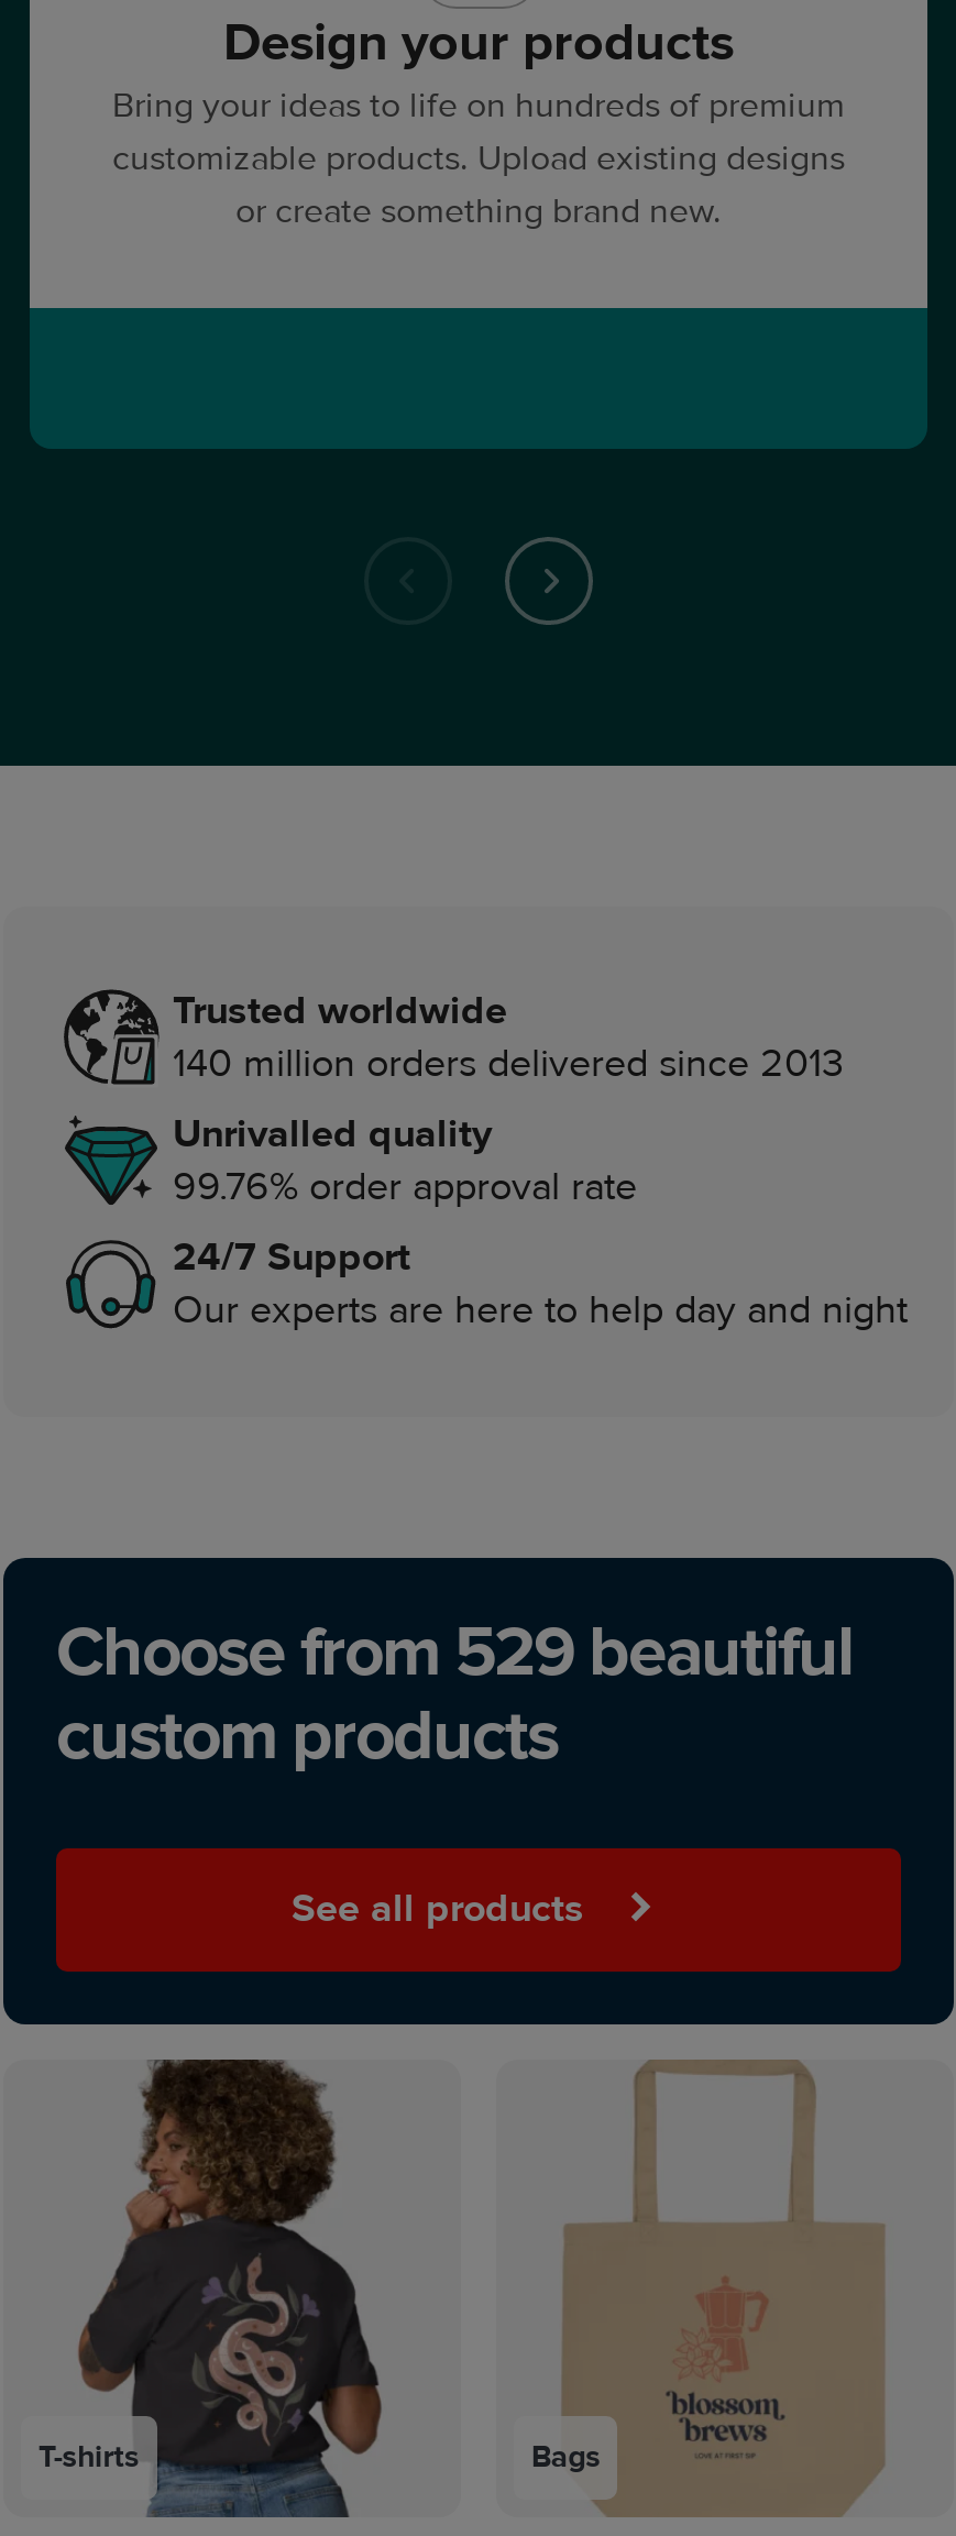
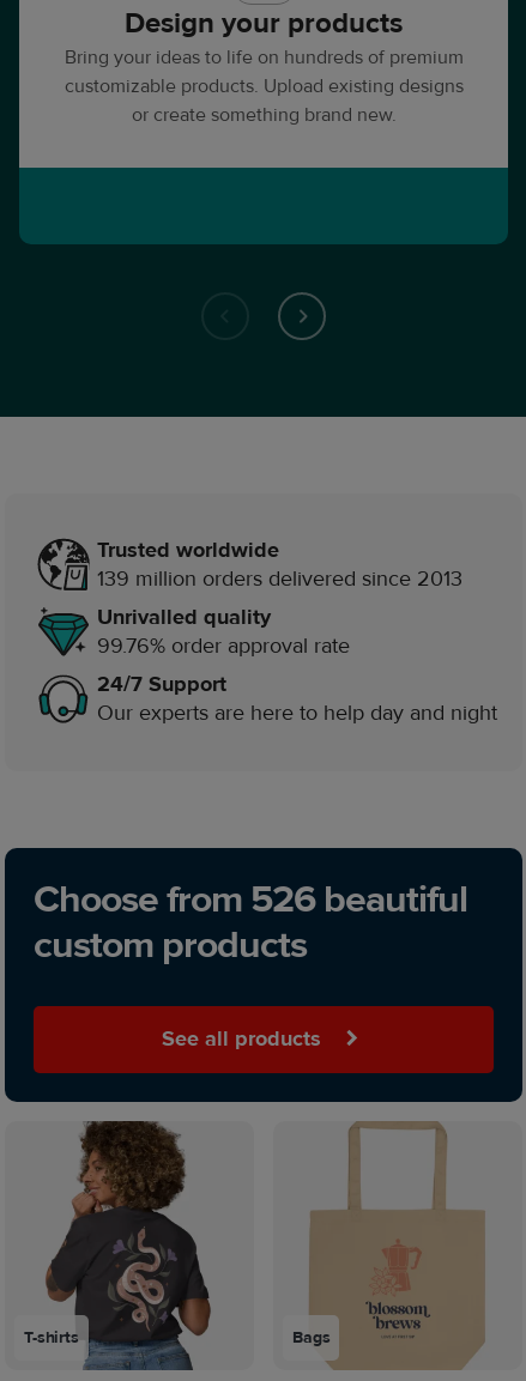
- 140 million orders delivered since 2013
+ 139 million orders delivered since 2013

- Choose from 529 beautiful
+ Choose from 526 beautiful
